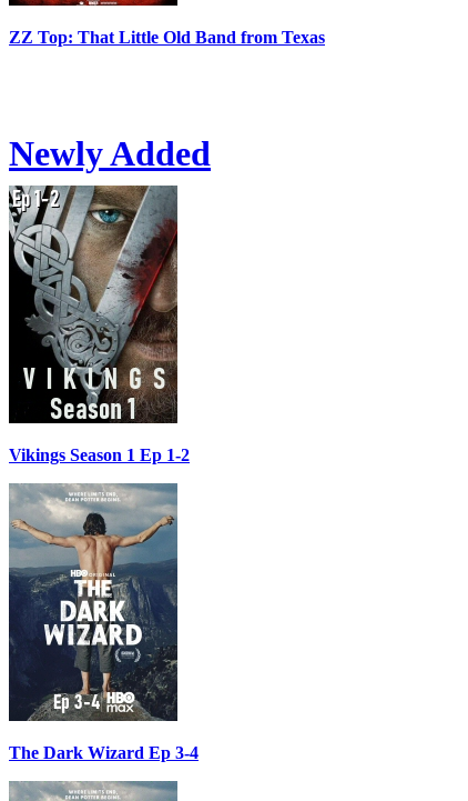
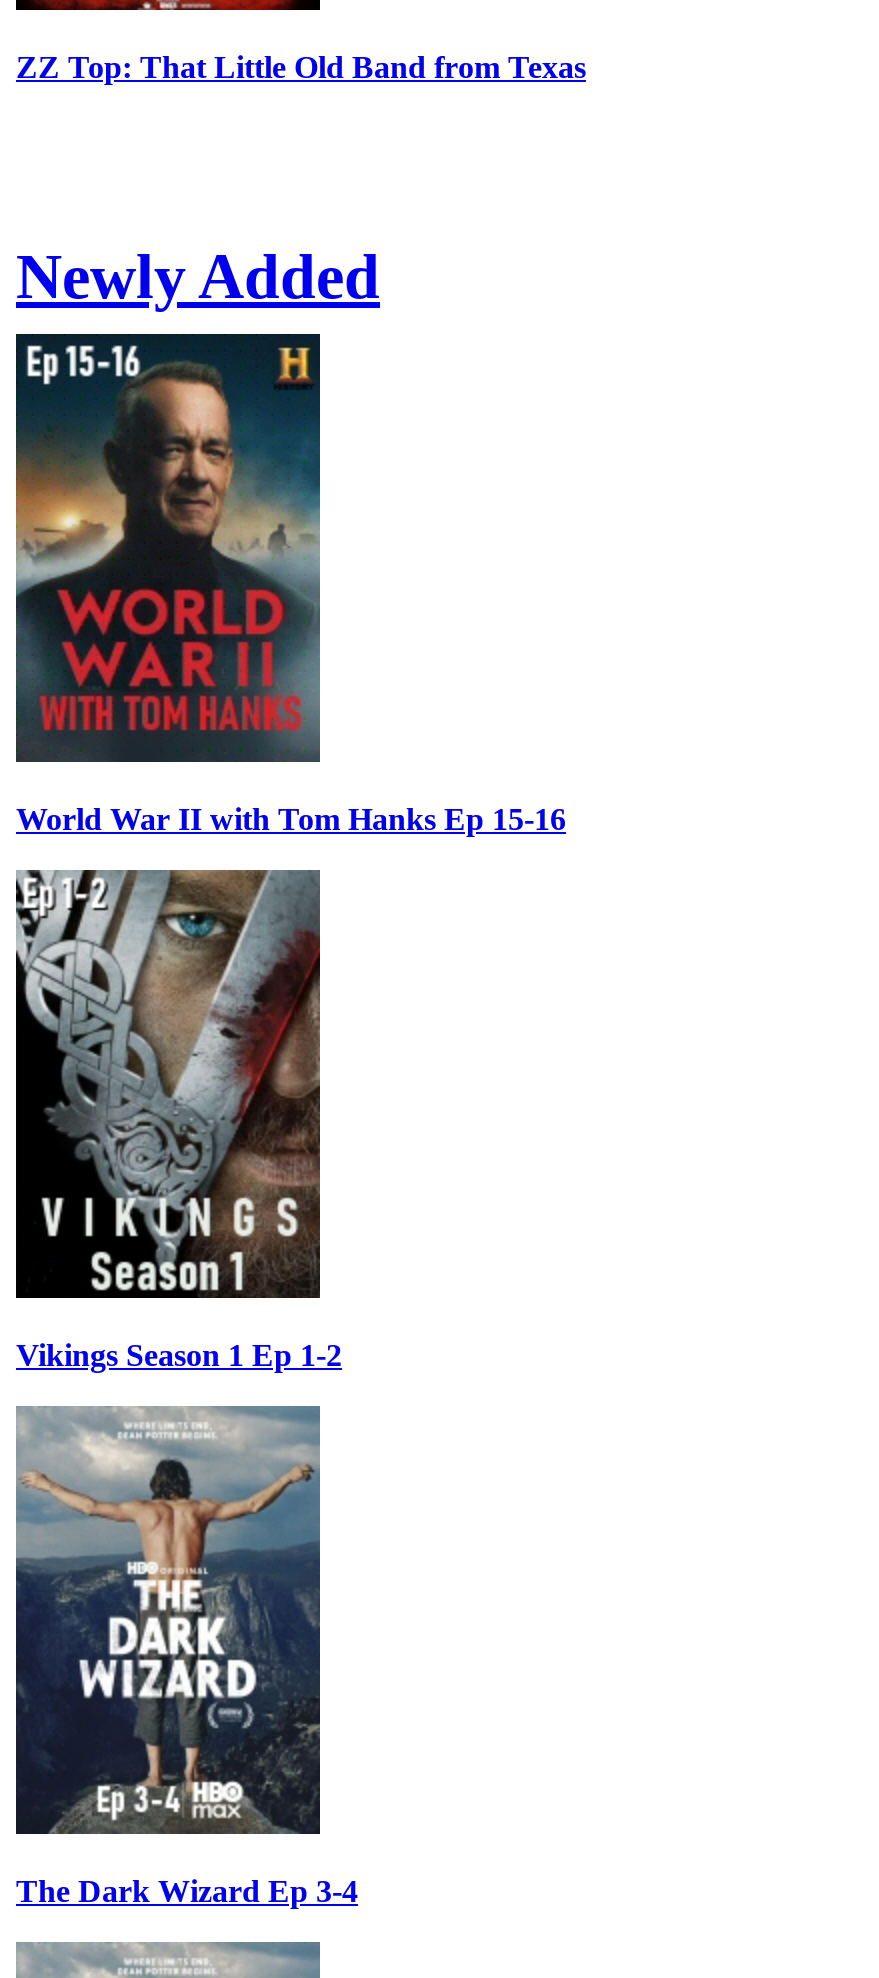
+ [image]
+ World War II with Tom Hanks Ep 15-16
